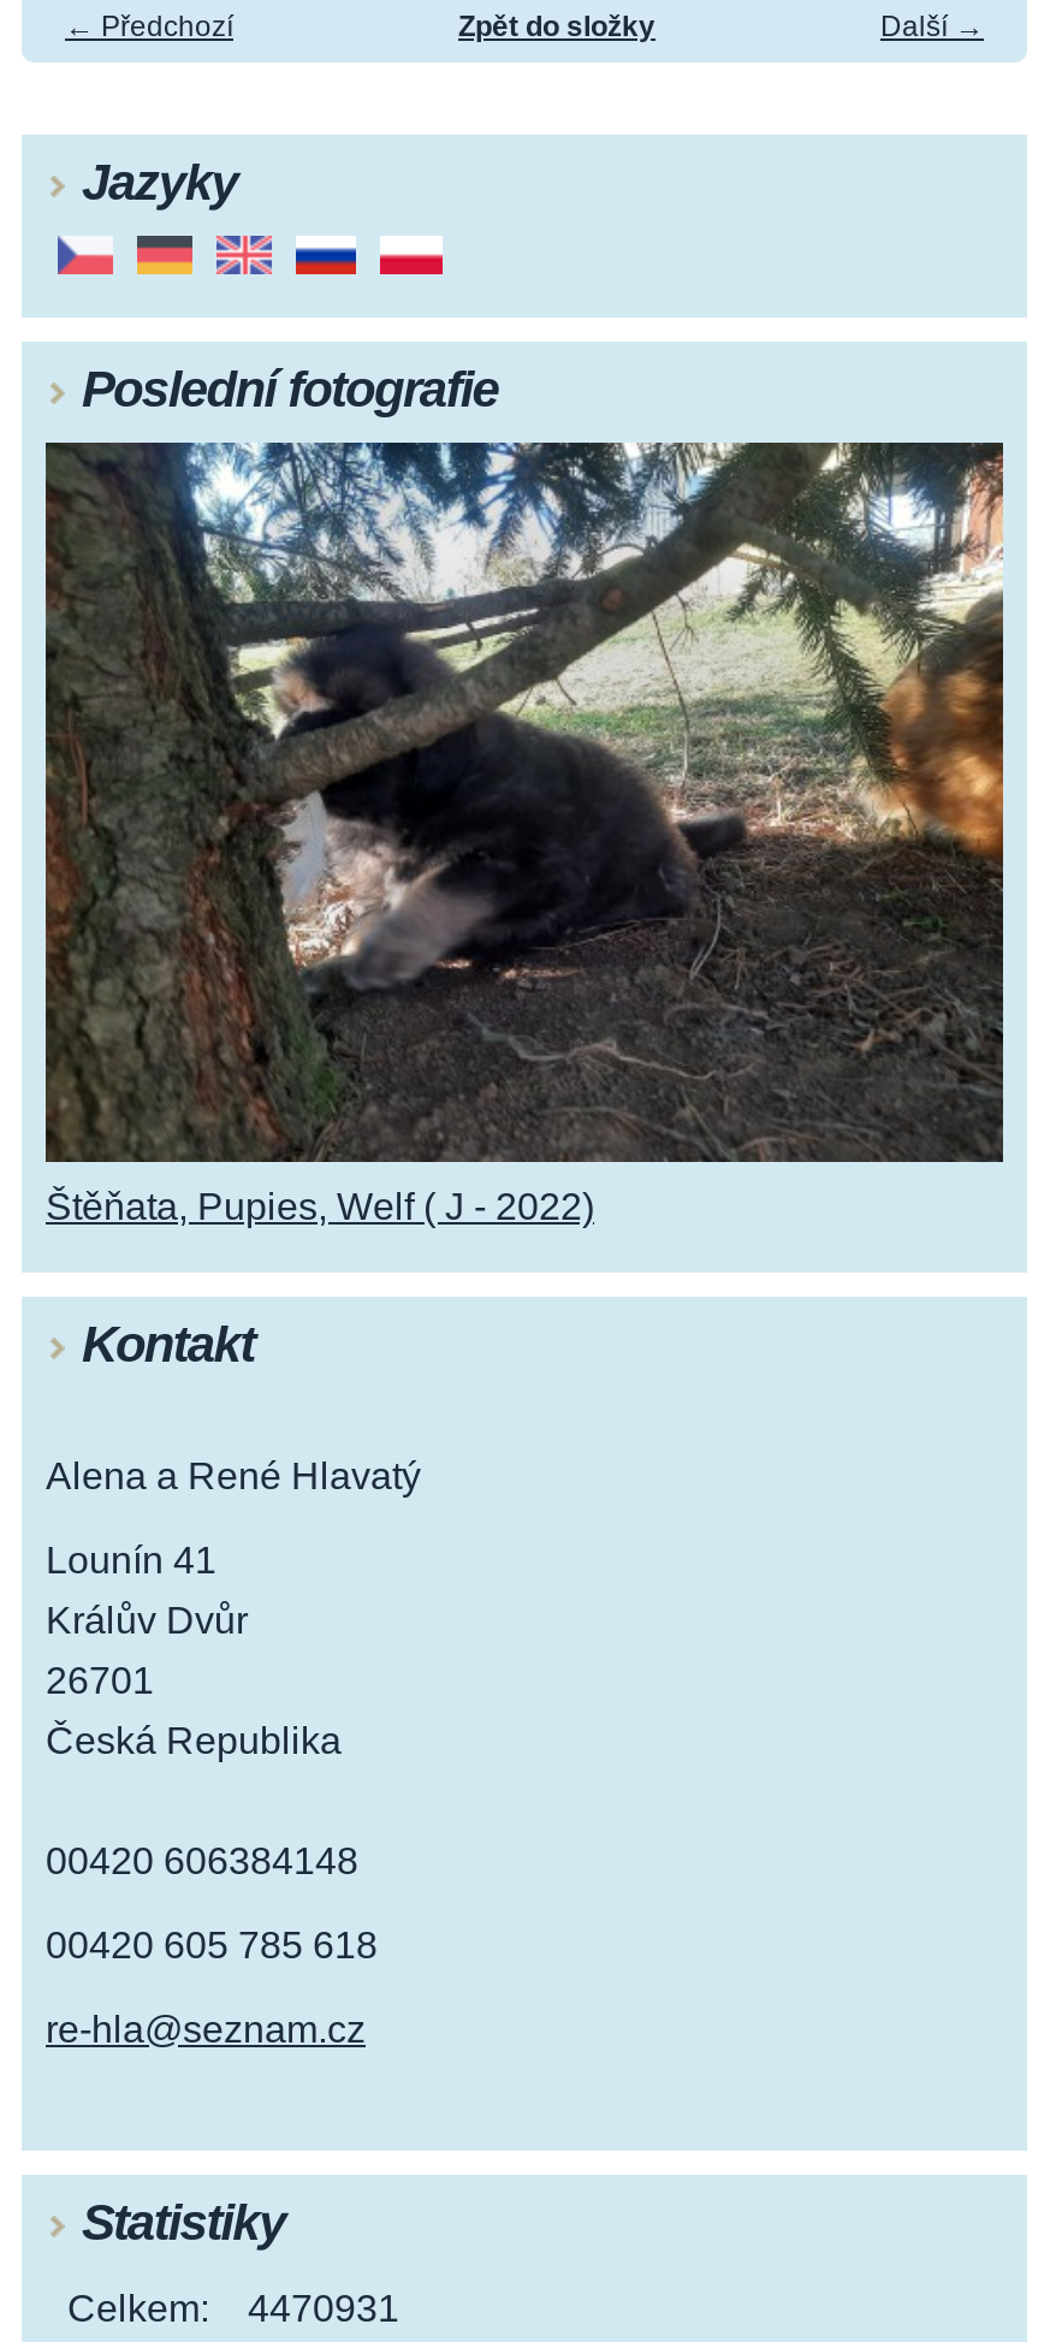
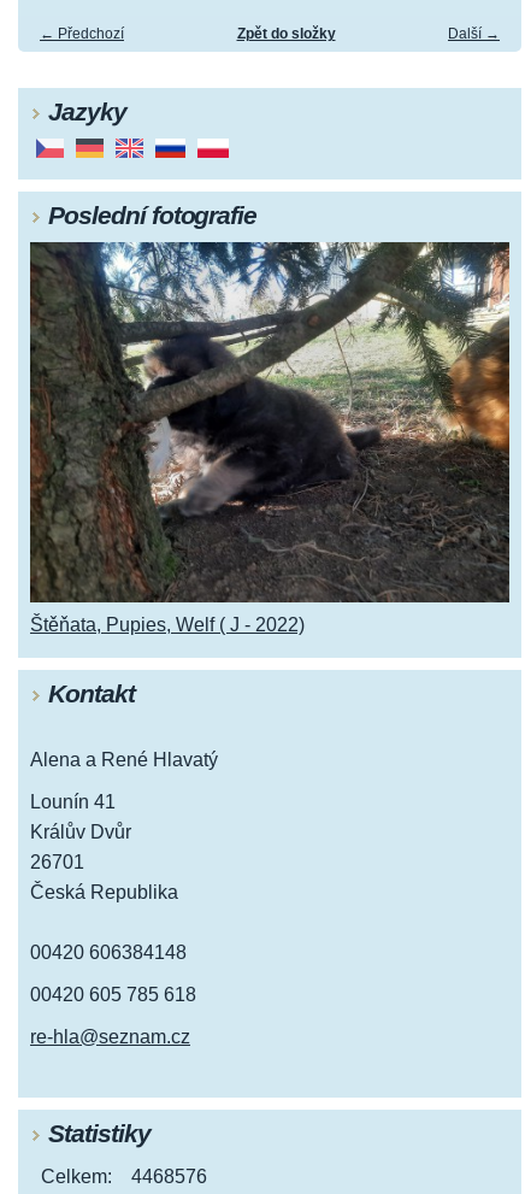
- Celkem: 4470931
+ Celkem: 4468576
